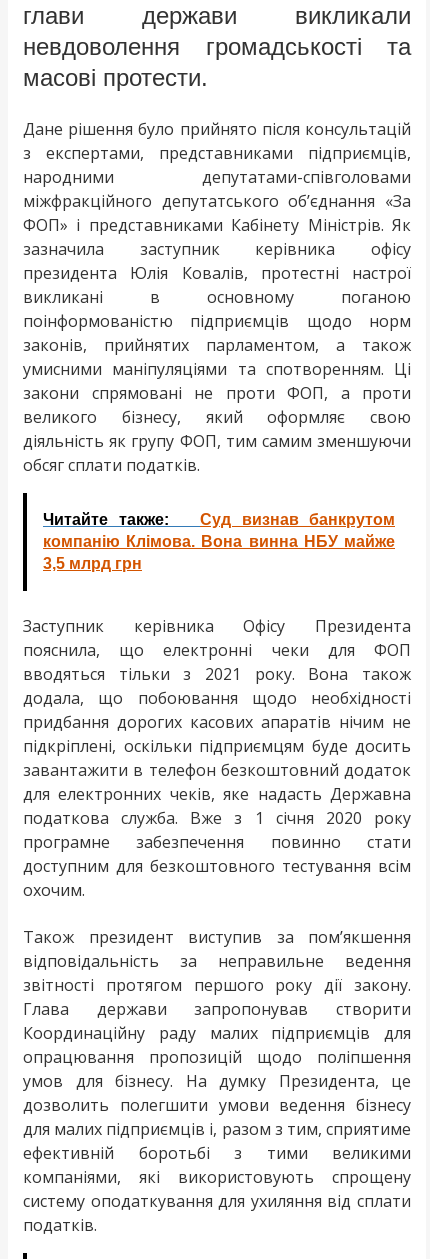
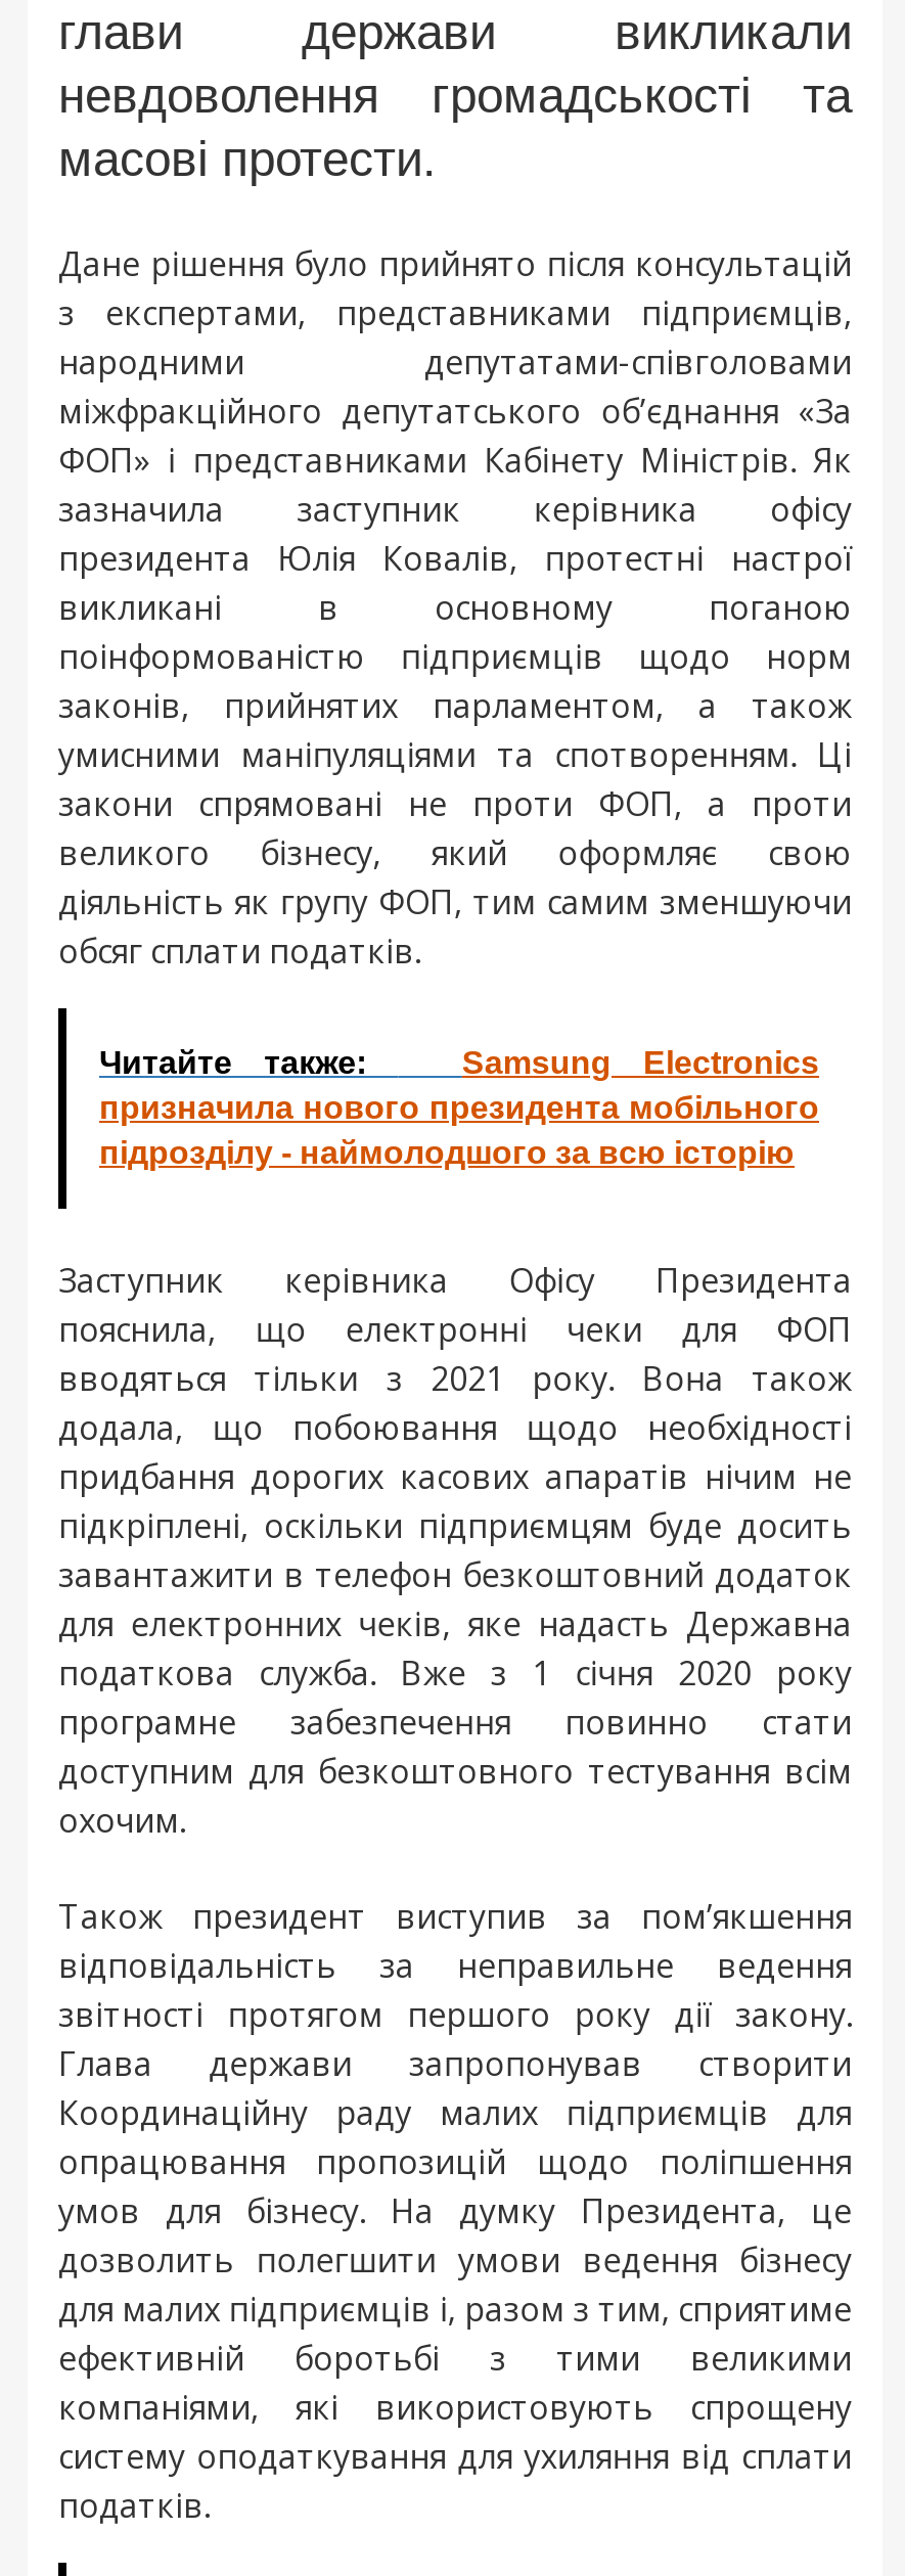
- Суд визнав банкрутом
- компанію Клімова. Вона винна НБУ майже
- 3,5 млрд грн
+ Samsung Electronics
+ призначила нового президента мобільного
+ підрозділу - наймолодшого за всю історію
